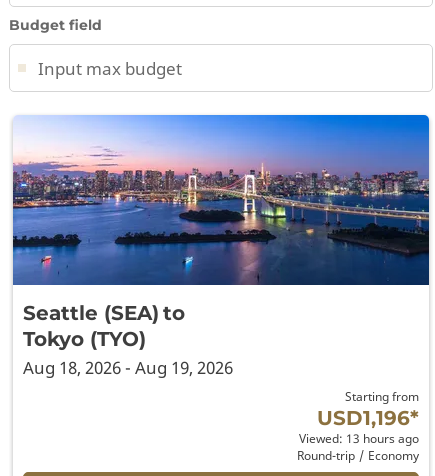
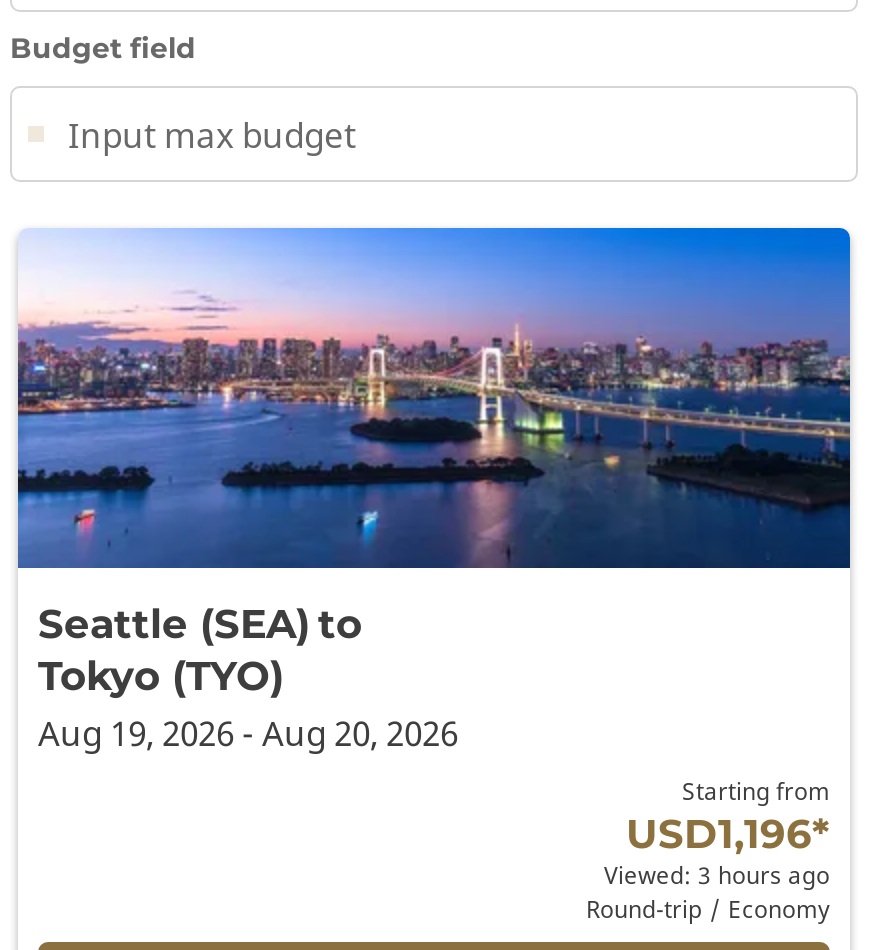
- Aug 18, 2026 - Aug 19, 2026
+ Aug 19, 2026 - Aug 20, 2026

- Viewed: 13 hours ago
+ Viewed: 3 hours ago
